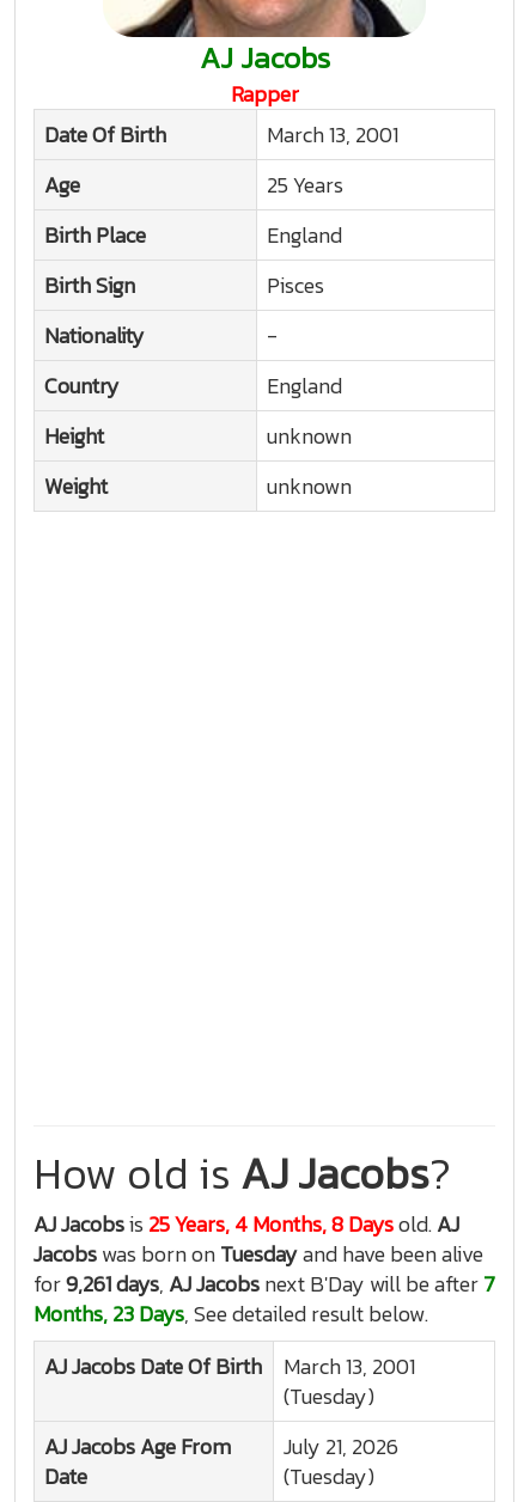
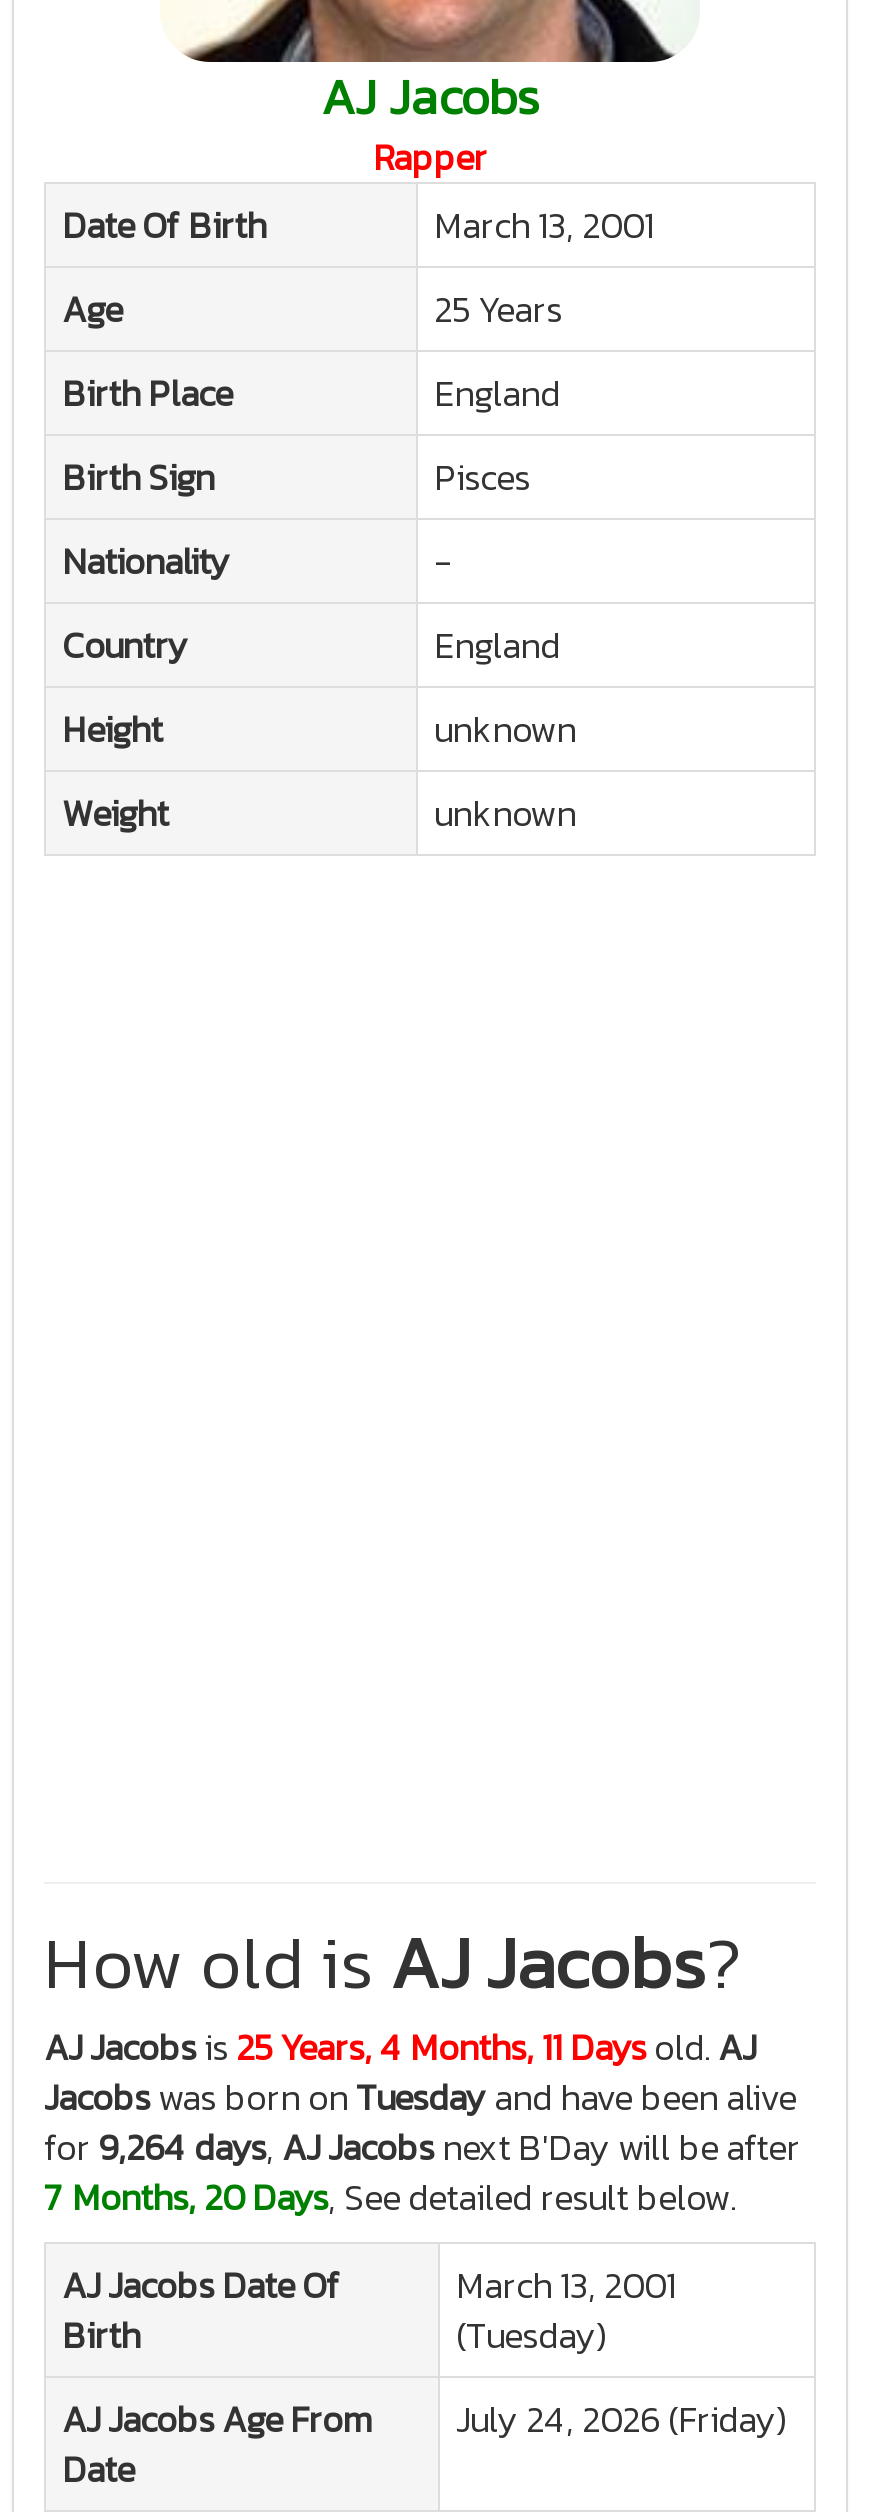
- AJ Jacobsis 25 Years, 4 Months, 8 Daysold. AJ
+ AJ Jacobsis 25 Years, 4 Months, 11 Daysold. AJ

- for 9,261 days, AJ Jacobs next B'Day will be after 7
- Months, 23 Days, See detailed result below.
+ for 9,264 days, AJ Jacobs next B'Day will be after
+ 7 Months, 20 Days, See detailed result below.

- July 21, 2026
- (Tuesday)
+ July 24, 2026 (Friday)
